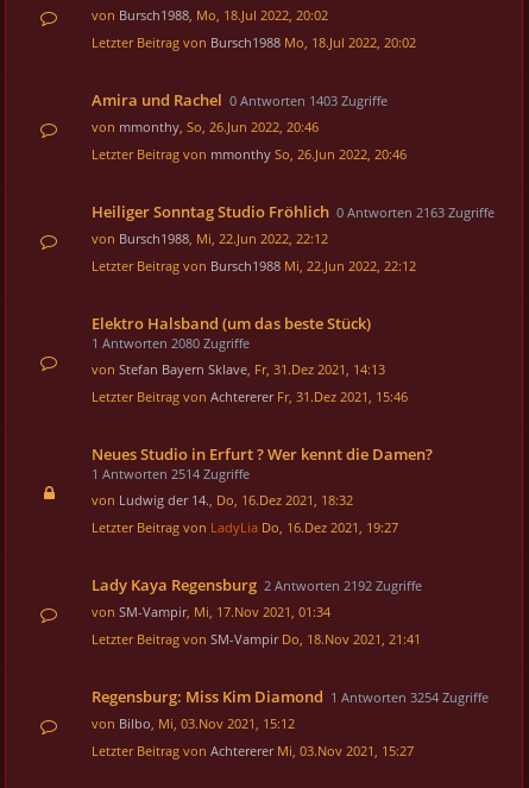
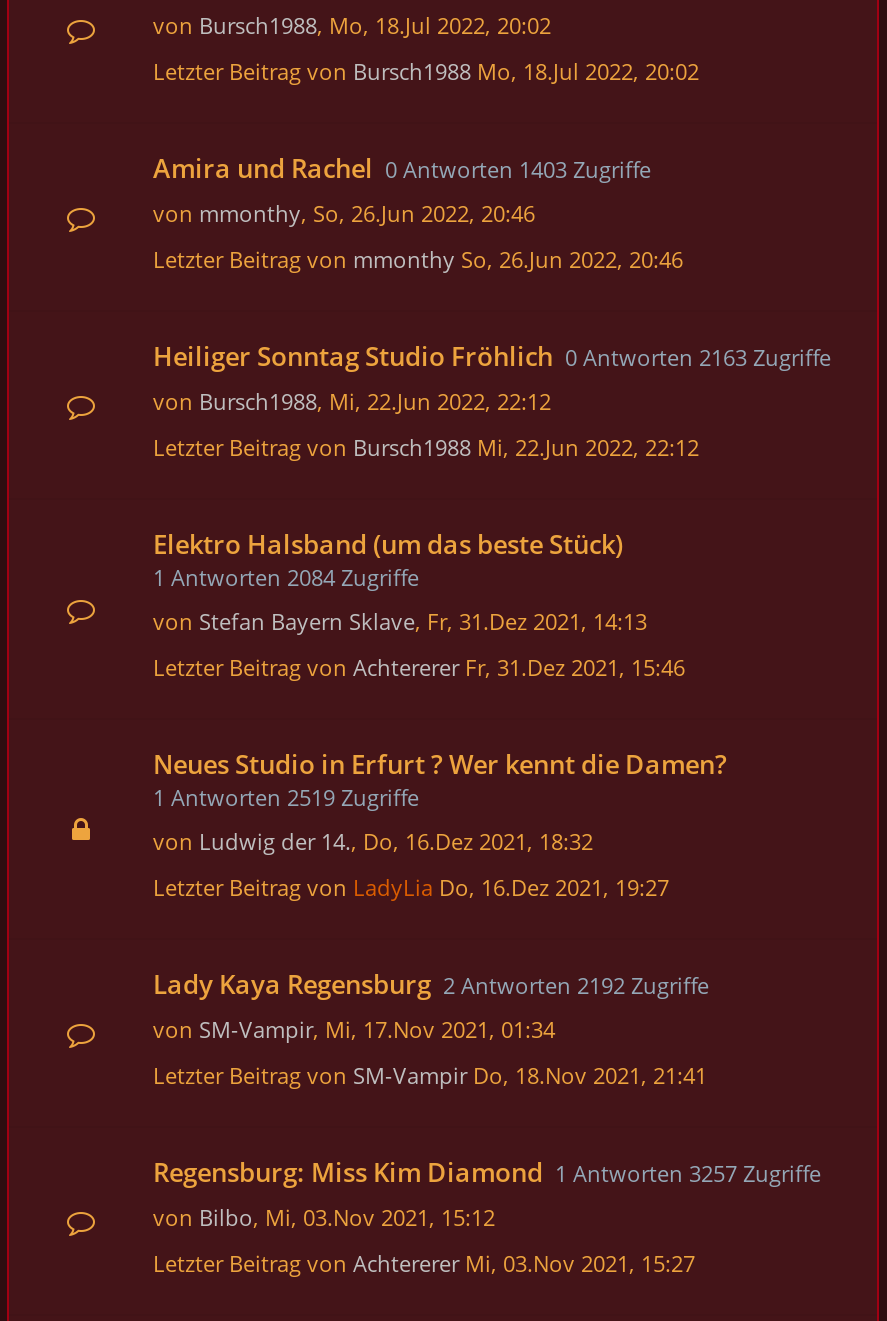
- 1 Antworten 2080 Zugriffe
+ 1 Antworten 2084 Zugriffe

- 1 Antworten 2514 Zugriffe
+ 1 Antworten 2519 Zugriffe

- Regensburg: Miss Kim Diamond 1 Antworten 3254 Zugriffe
+ Regensburg: Miss Kim Diamond 1 Antworten 3257 Zugriffe
